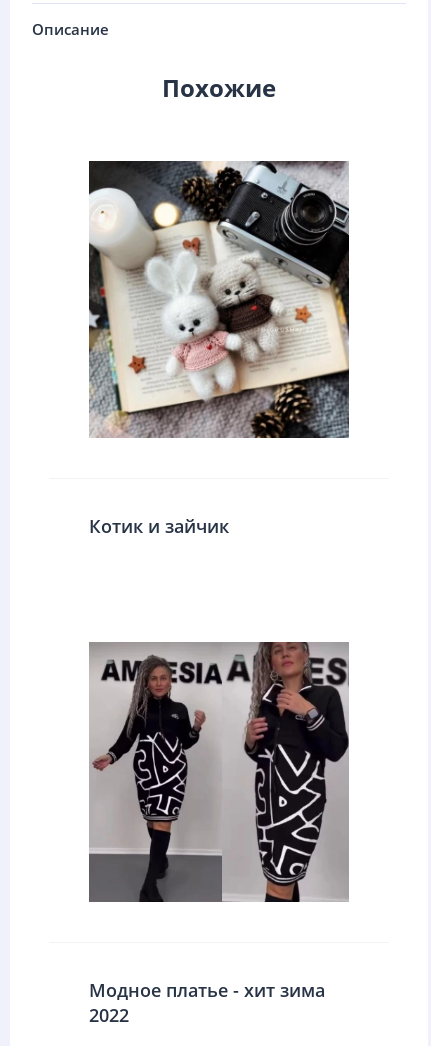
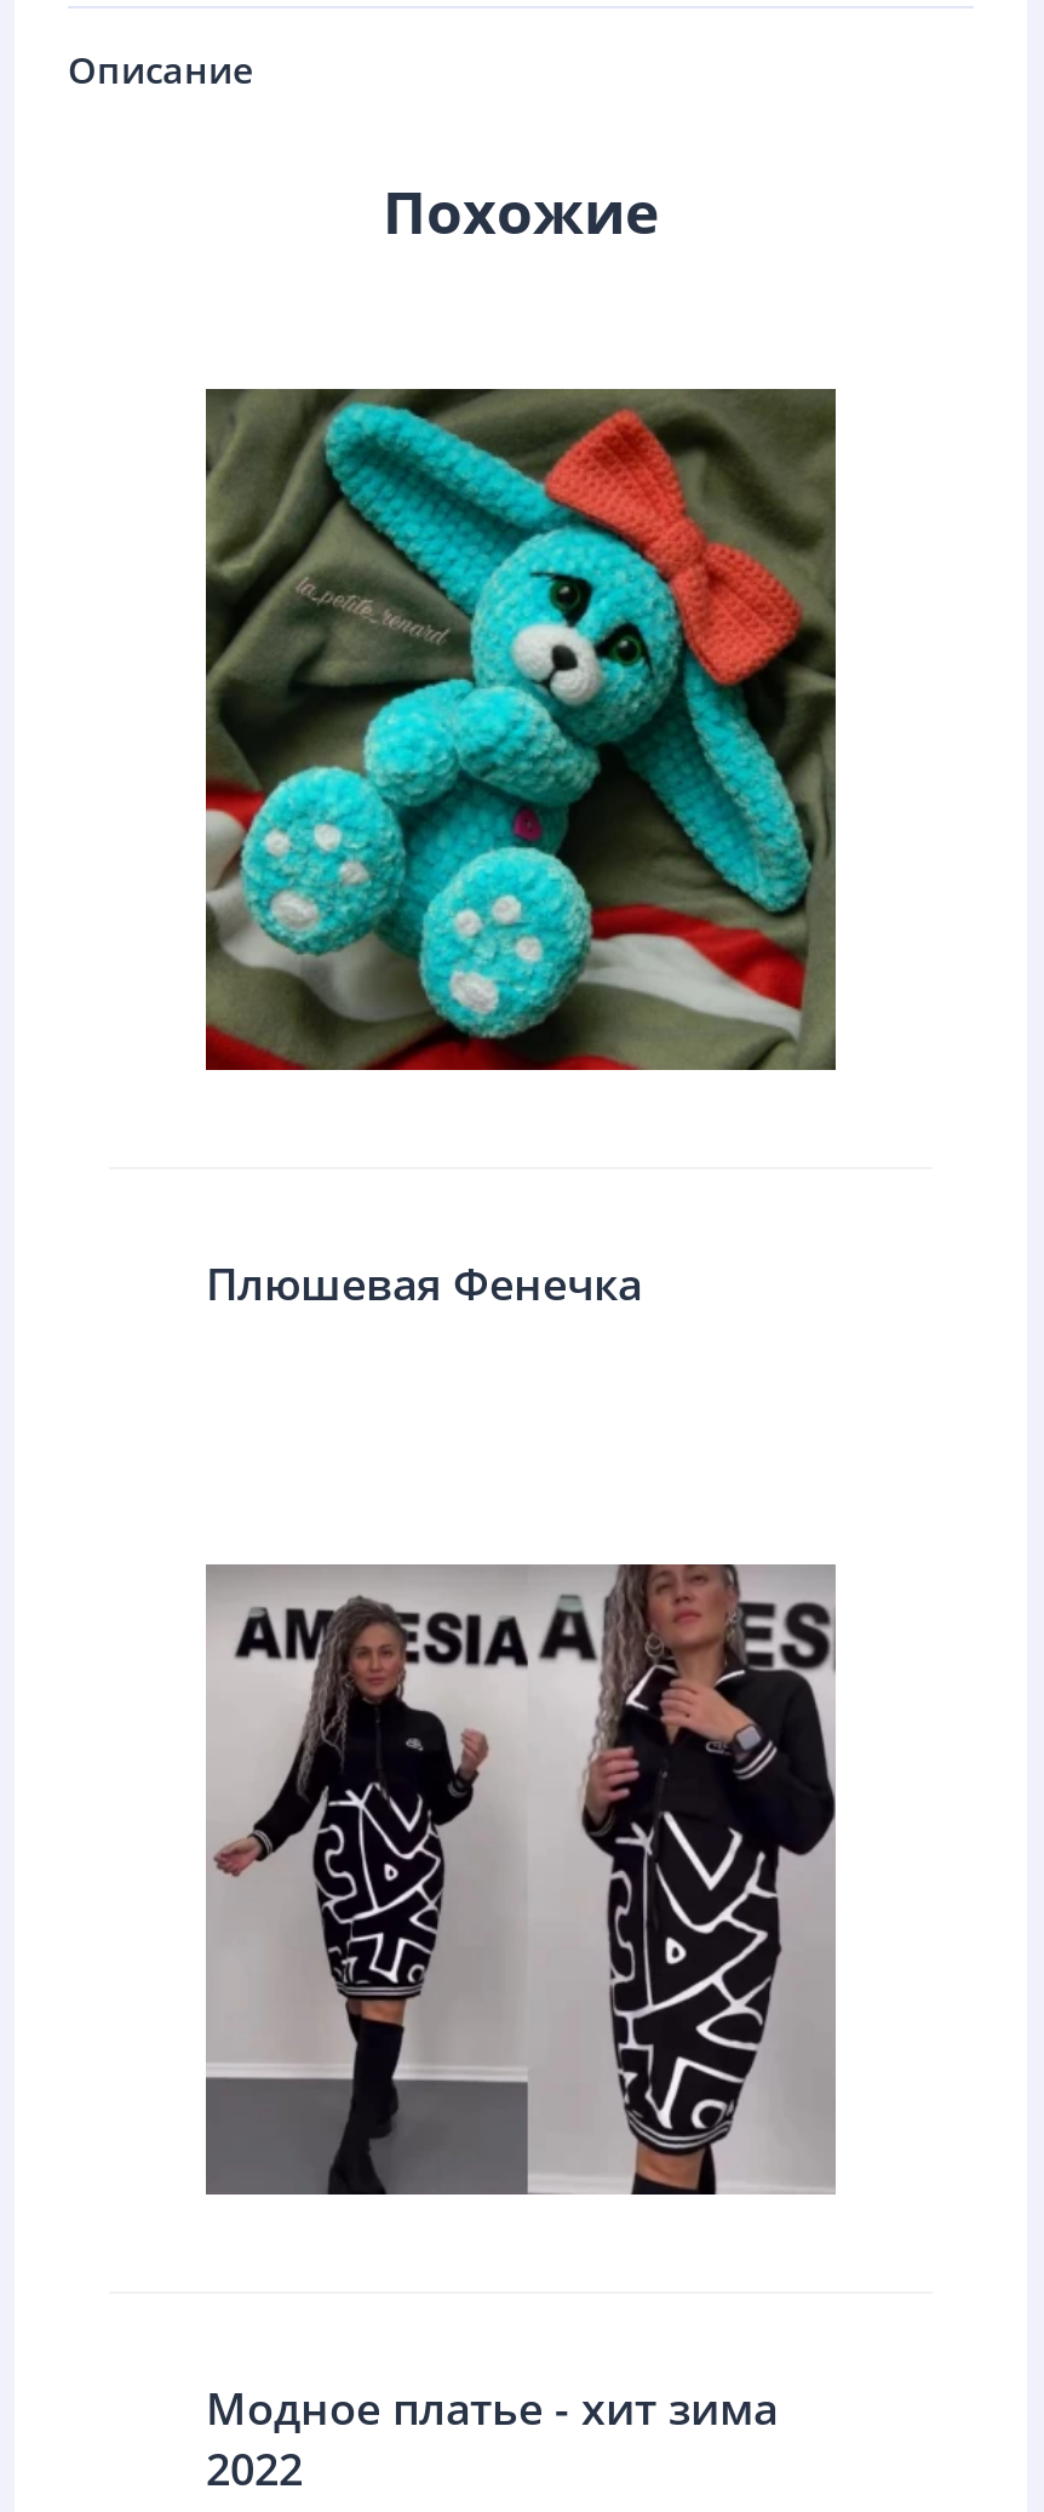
- [image]
+ [image]

- Котик и зайчик
+ Плюшевая Фенечка
